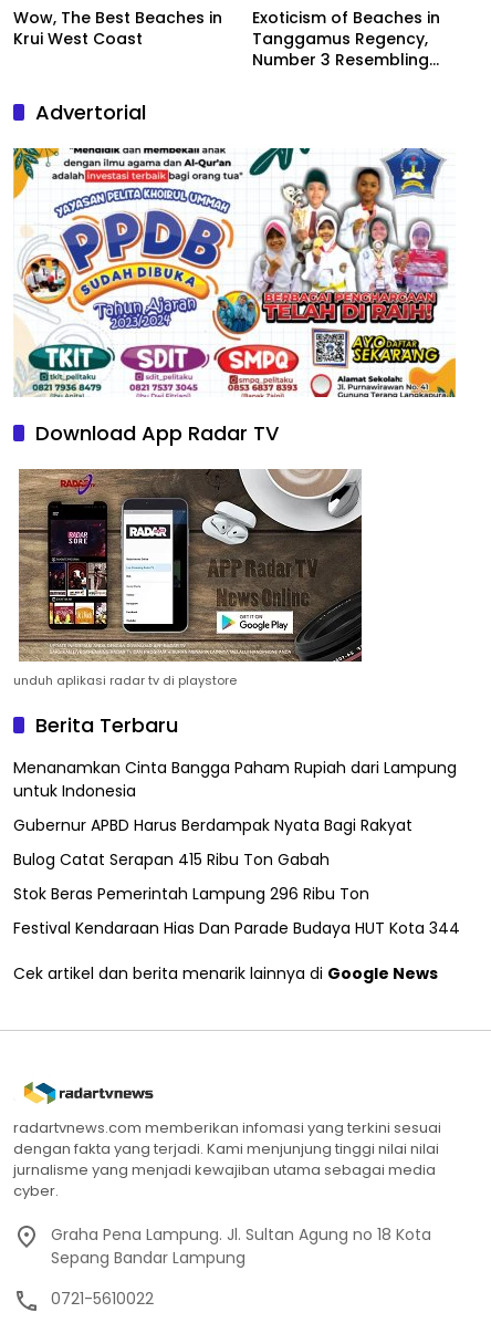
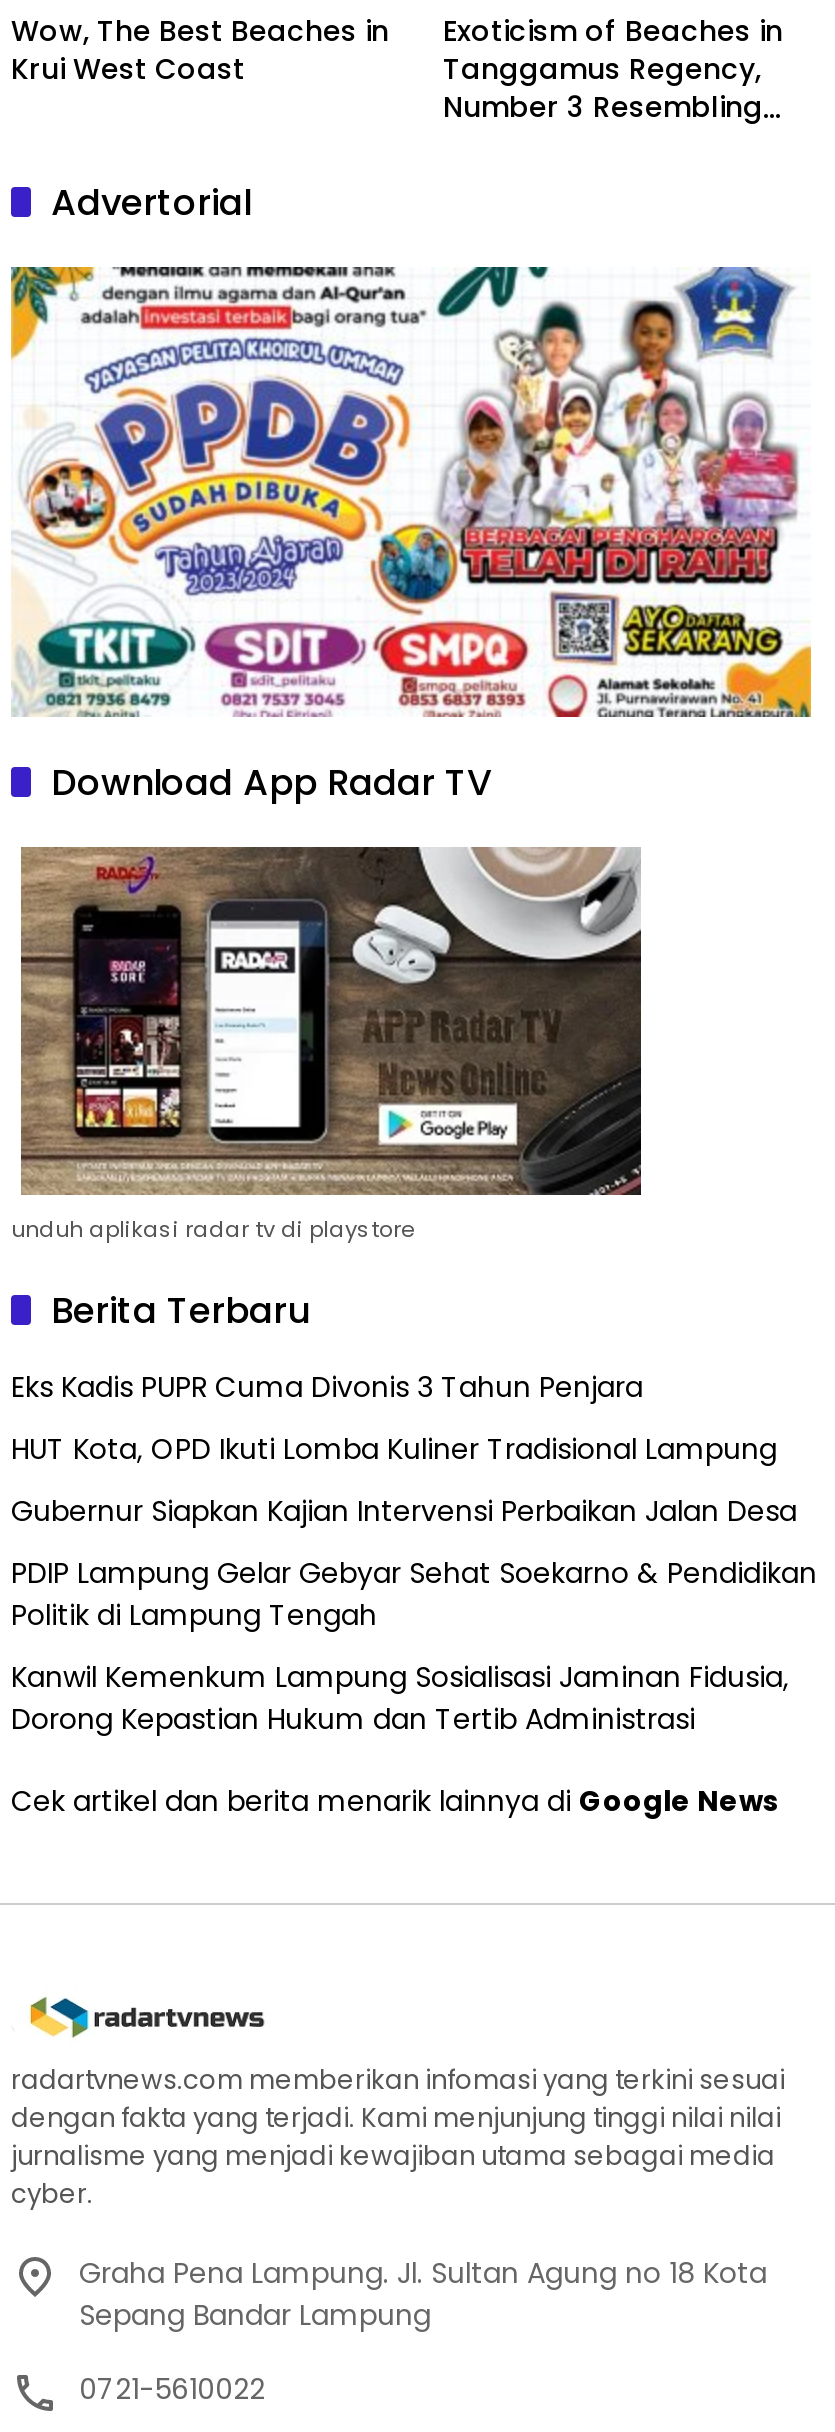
- Menanamkan Cinta Bangga Paham Rupiah dari Lampung
- untuk Indonesia
+ Eks Kadis PUPR Cuma Divonis 3 Tahun Penjara

- Gubernur APBD Harus Berdampak Nyata Bagi Rakyat
+ HUT Kota, OPD Ikuti Lomba Kuliner Tradisional Lampung

- Bulog Catat Serapan 415 Ribu Ton Gabah
+ Gubernur Siapkan Kajian Intervensi Perbaikan Jalan Desa

- Stok Beras Pemerintah Lampung 296 Ribu Ton
+ PDIP Lampung Gelar Gebyar Sehat Soekarno & Pendidikan
+ Politik di Lampung Tengah

- Festival Kendaraan Hias Dan Parade Budaya HUT Kota 344
+ Kanwil Kemenkum Lampung Sosialisasi Jaminan Fidusia,
+ Dorong Kepastian Hukum dan Tertib Administrasi
